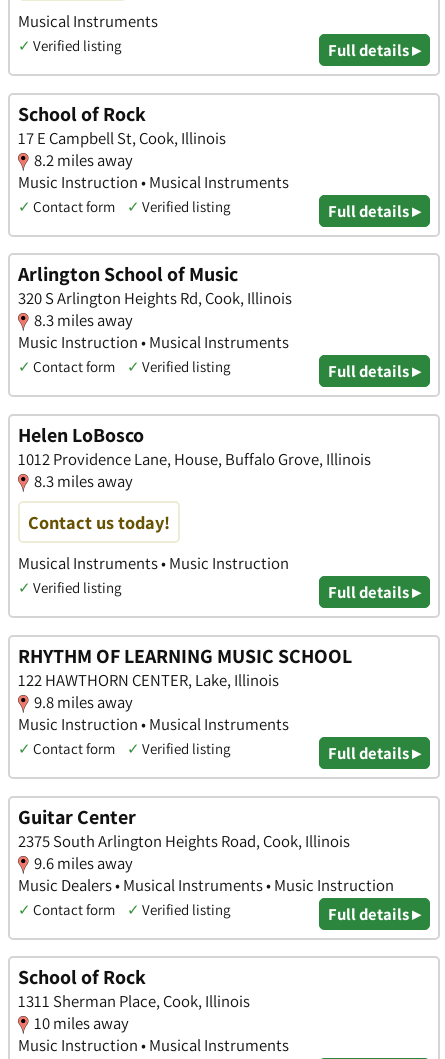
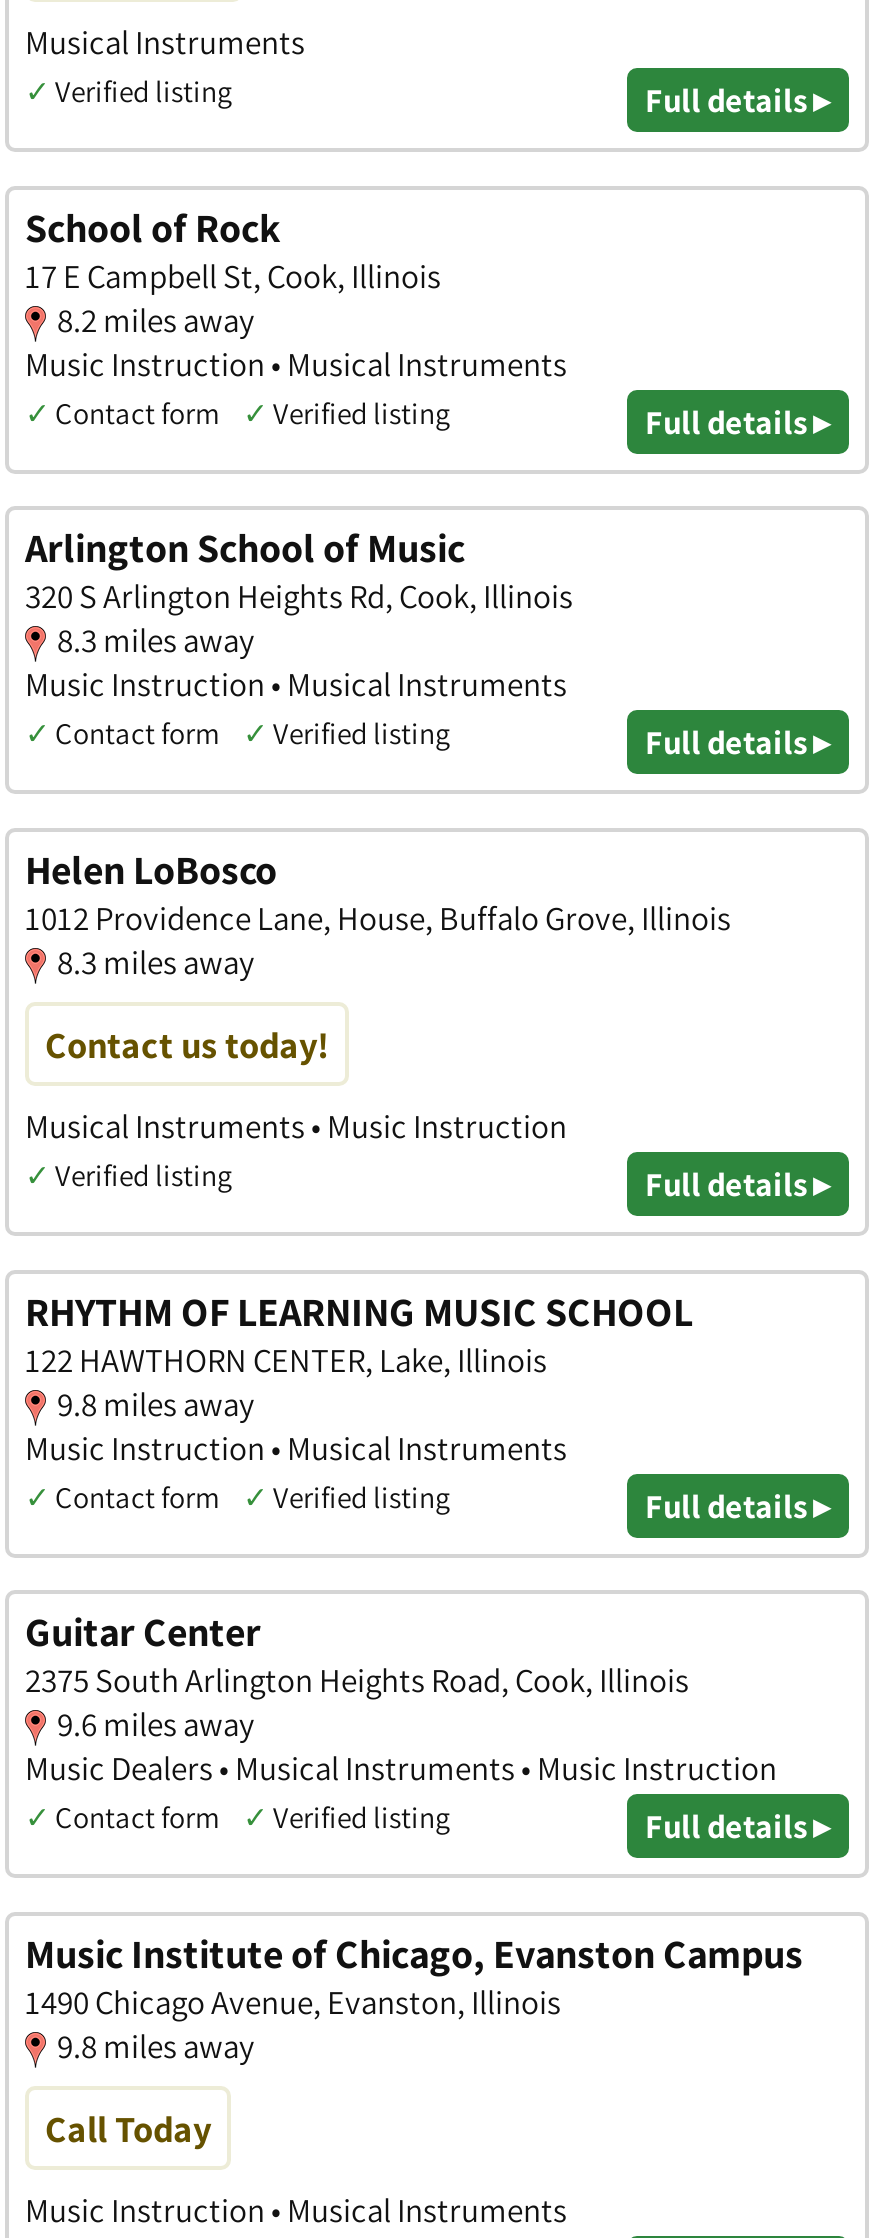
- School of Rock
- 1311 Sherman Place, Cook, Illinois
- 10 miles away
+ Music Institute of Chicago, Evanston Campus
+ 1490 Chicago Avenue, Evanston, Illinois
+ 9.8 miles away
+ Call Today
